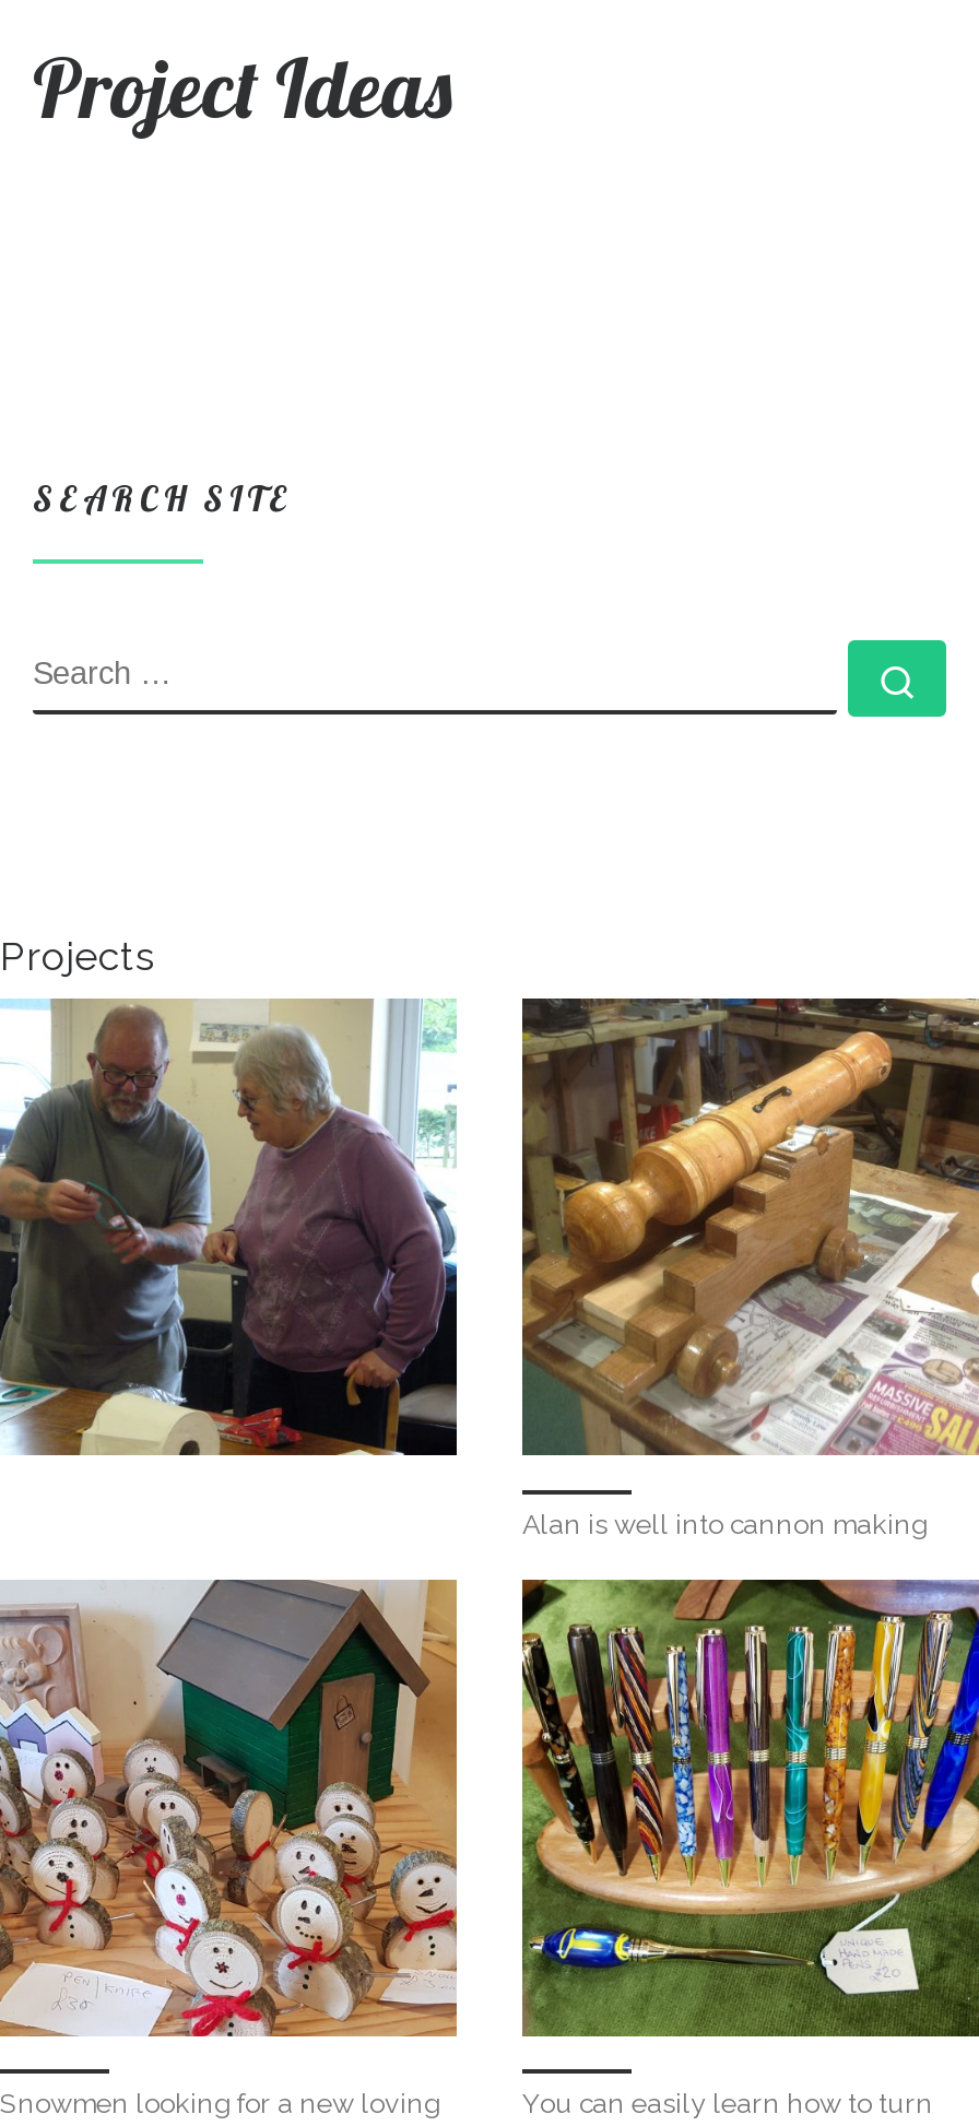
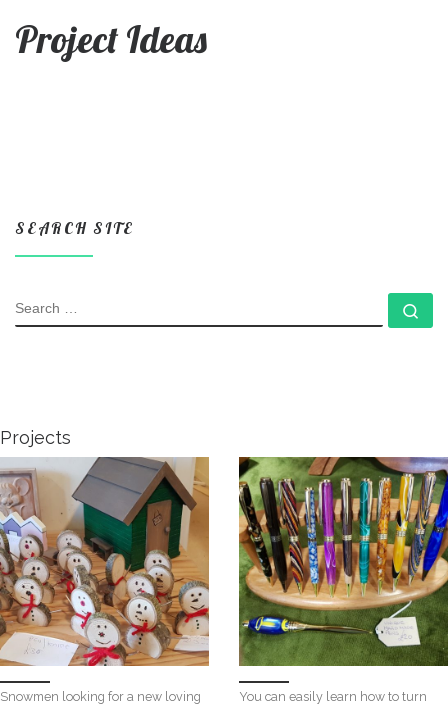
- [image]

- [image]
- Alan is well into cannon making
